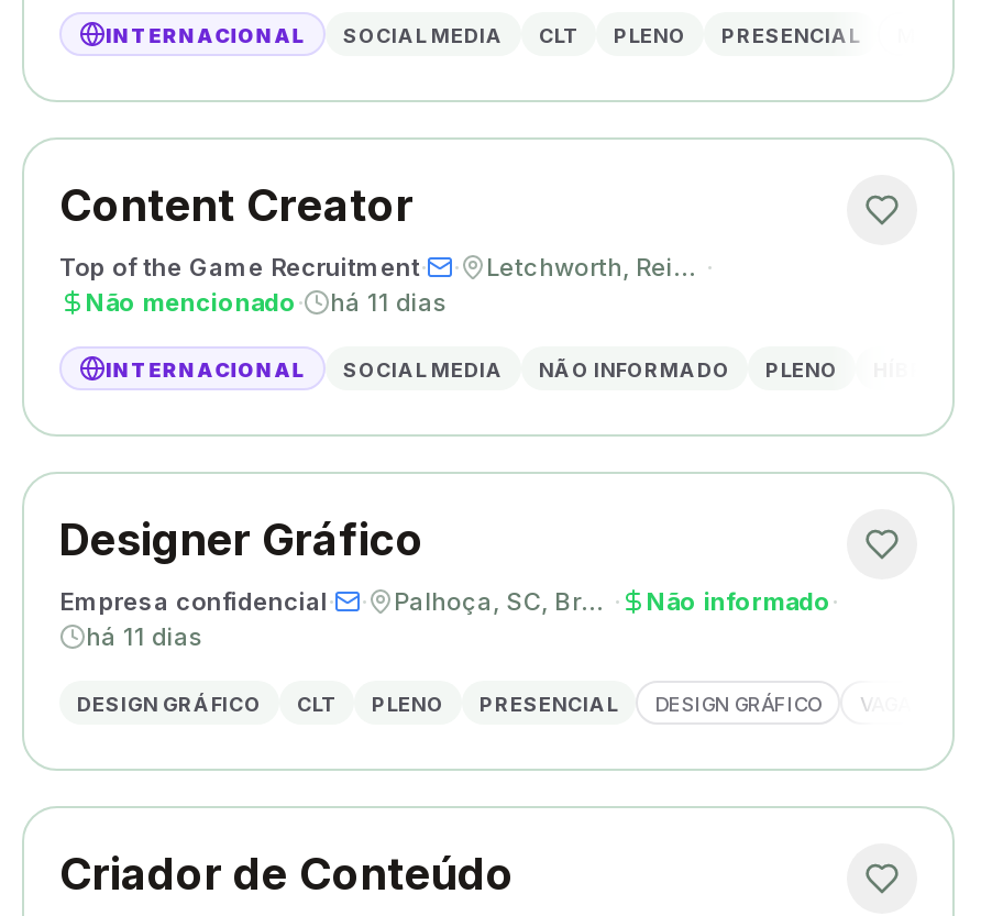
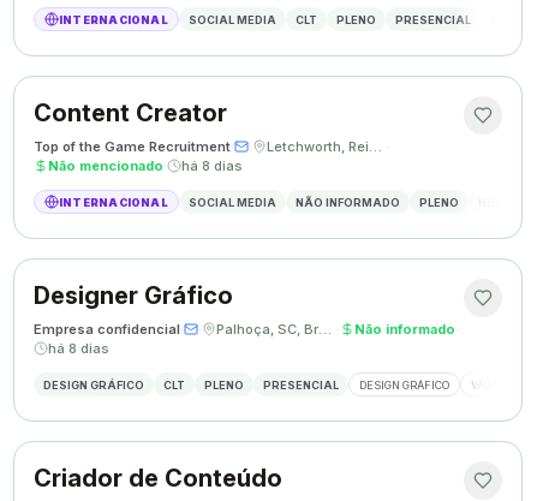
- Não mencionado · há 11 dias
+ Não mencionado · há 8 dias

- há 11 dias
+ há 8 dias
